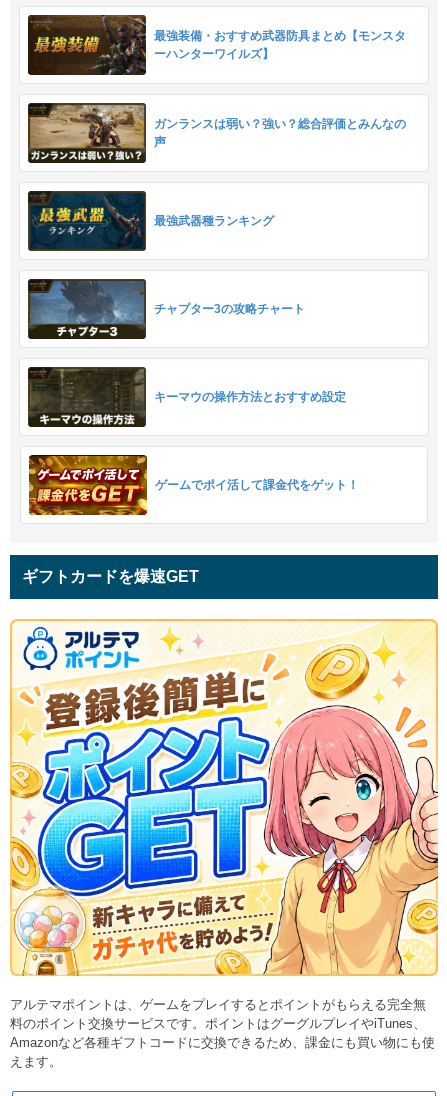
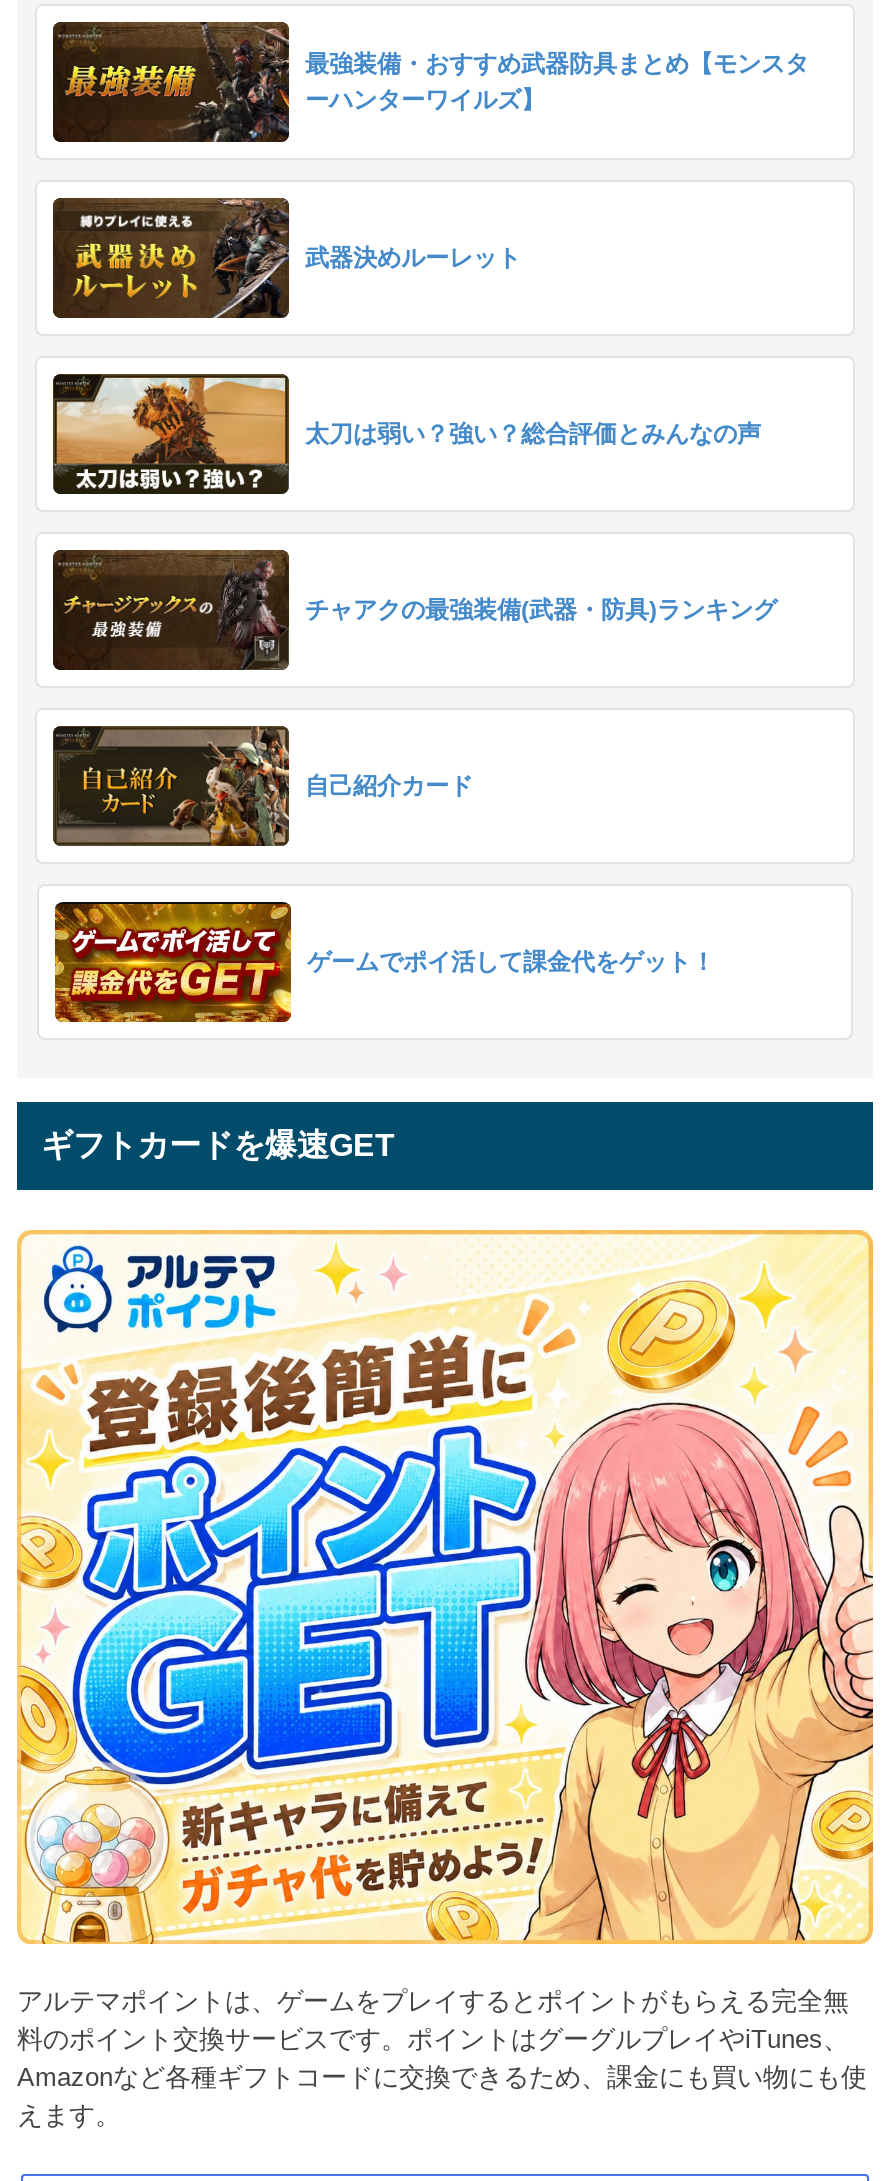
- [image]
- ガンランスは弱い？強い？総合評価とみんなの
- 声
+ [image]
+ 武器決めルーレット

- [image]
- 最強武器種ランキング
+ [image]
+ 太刀は弱い？強い？総合評価とみんなの声

- [image]
- チャプター3の攻略チャート
+ [image]
+ チャアクの最強装備(武器・防具)ランキング

- [image]
- キーマウの操作方法とおすすめ設定
+ [image]
+ 自己紹介カード
